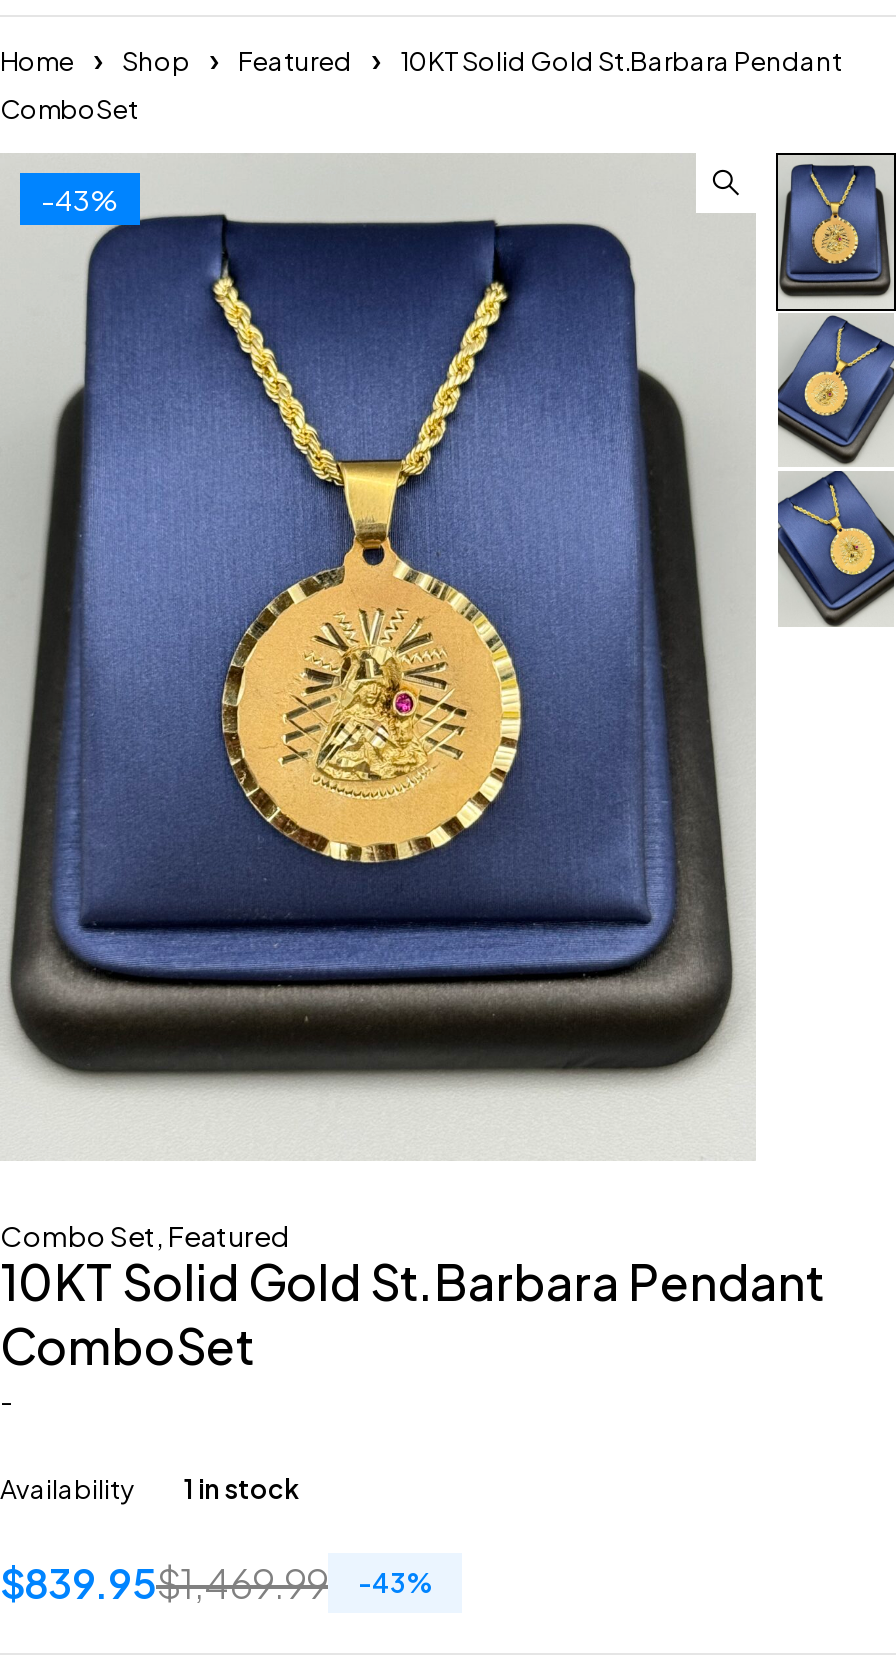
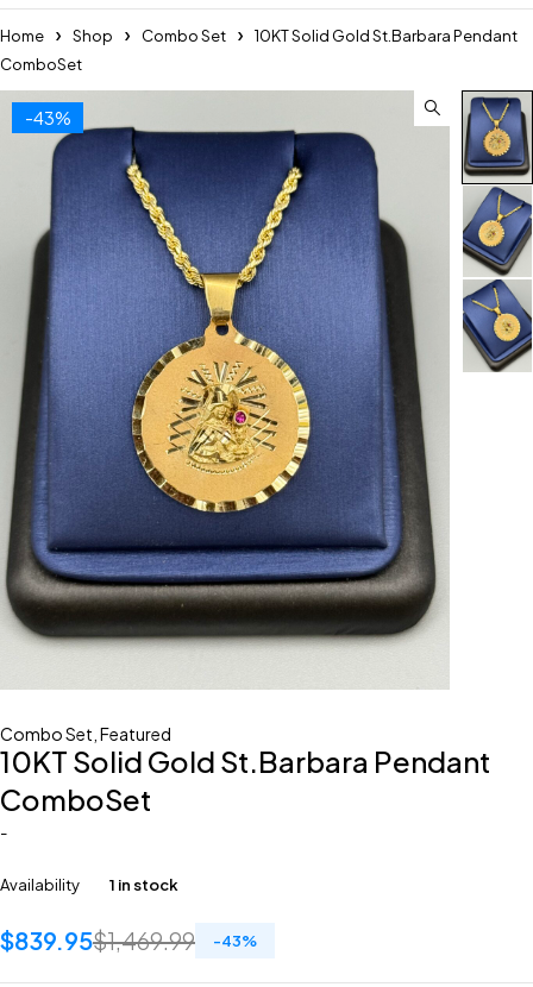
- Featured
+ Combo Set
